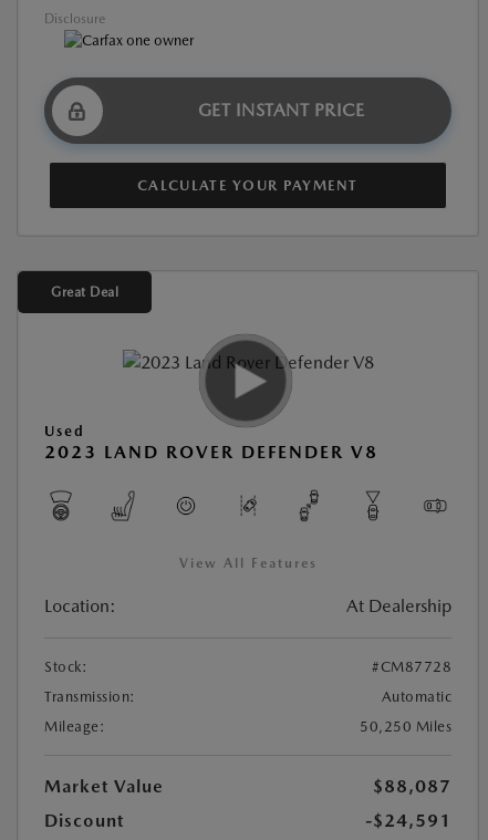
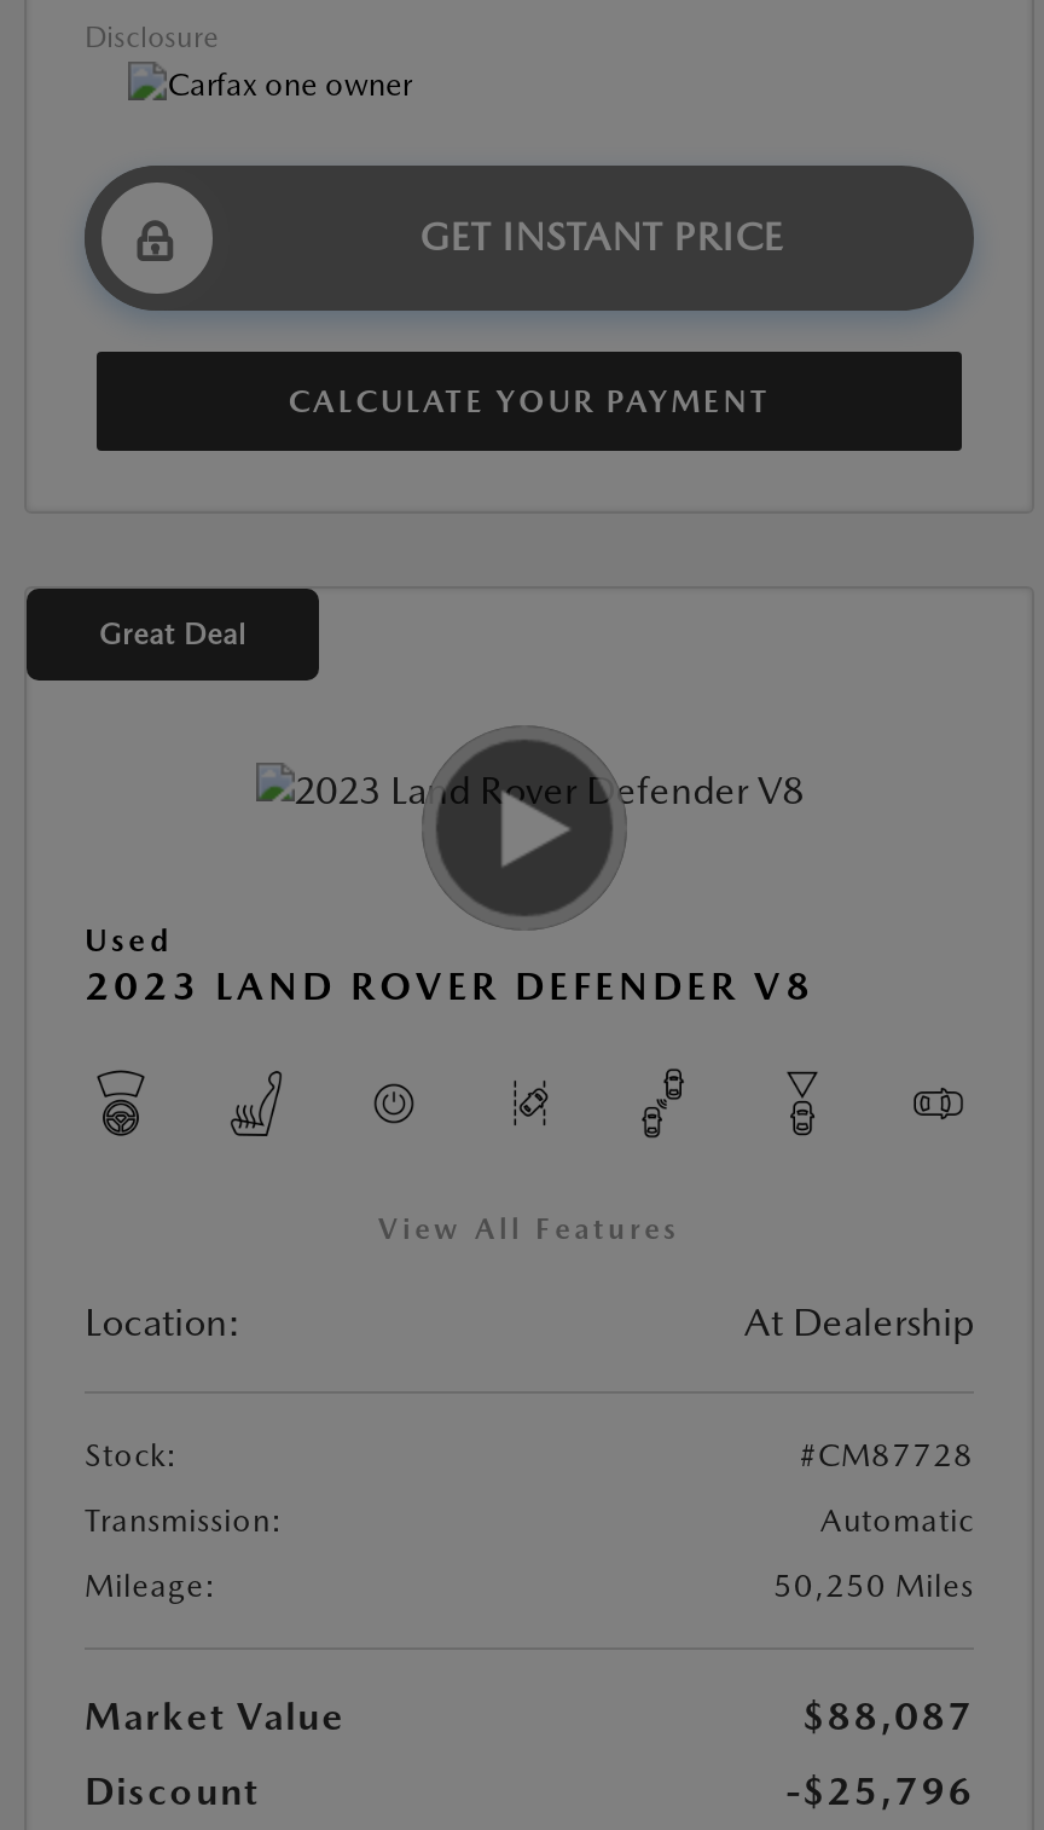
- -$24,591
+ -$25,796
